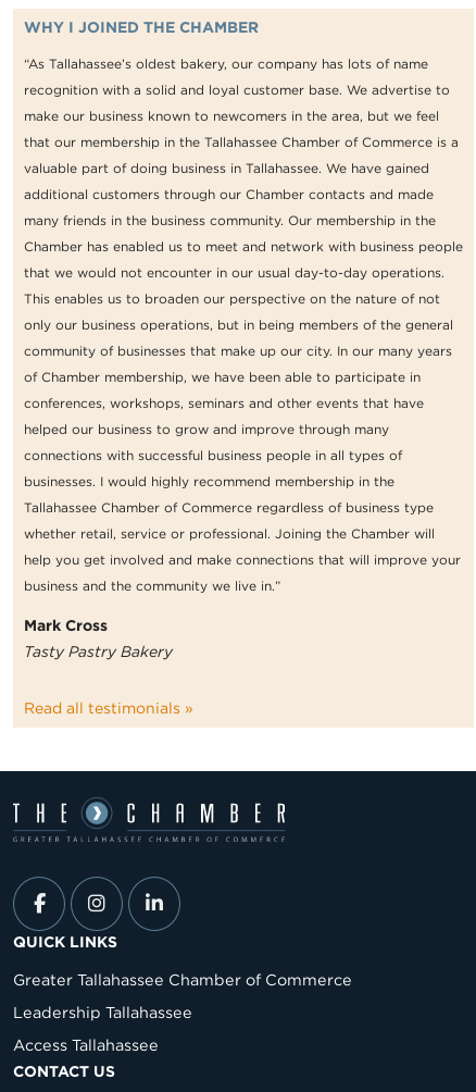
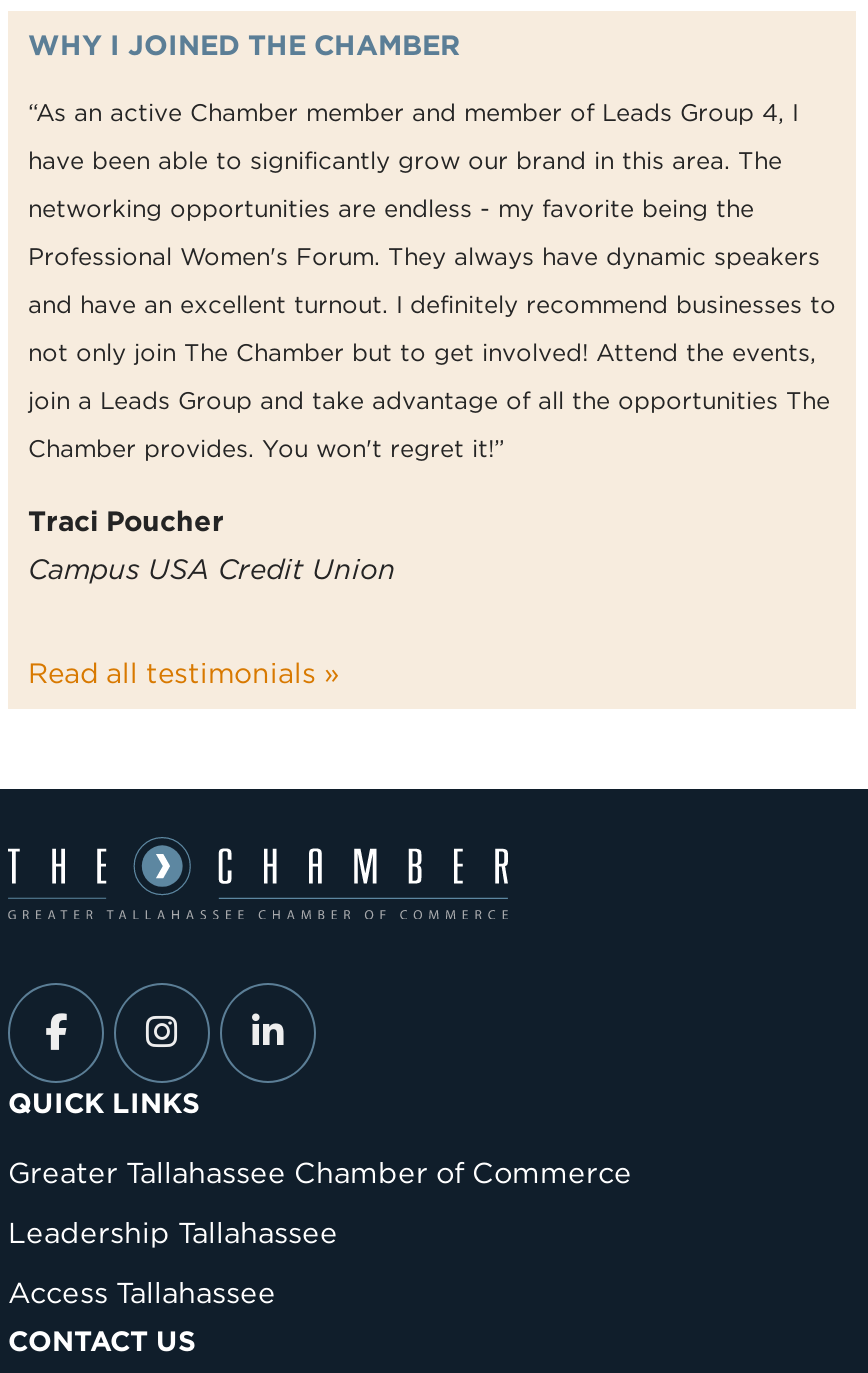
- “As Tallahassee’s oldest bakery, our company has lots of name
- recognition with a solid and loyal customer base. We advertise to
- make our business known to newcomers in the area, but we feel
- that our membership in the Tallahassee Chamber of Commerce is a
- valuable part of doing business in Tallahassee. We have gained
- additional customers through our Chamber contacts and made
- many friends in the business community. Our membership in the
- Chamber has enabled us to meet and network with business people
- that we would not encounter in our usual day-to-day operations.
- This enables us to broaden our perspective on the nature of not
- only our business operations, but in being members of the general
- community of businesses that make up our city. In our many years
- of Chamber membership, we have been able to participate in
- conferences, workshops, seminars and other events that have
- helped our business to grow and improve through many
- connections with successful business people in all types of
- businesses. I would highly recommend membership in the
- Tallahassee Chamber of Commerce regardless of business type
- whether retail, service or professional. Joining the Chamber will
- help you get involved and make connections that will improve your
- business and the community we live in.”
- Mark Cross
- Tasty Pastry Bakery
+ “As an active Chamber member and member of Leads Group 4, I
+ have been able to significantly grow our brand in this area. The
+ networking opportunities are endless - my favorite being the
+ Professional Women's Forum. They always have dynamic speakers
+ and have an excellent turnout. I definitely recommend businesses to
+ not only join The Chamber but to get involved! Attend the events,
+ join a Leads Group and take advantage of all the opportunities The
+ Chamber provides. You won't regret it!”
+ Traci Poucher
+ Campus USA Credit Union
